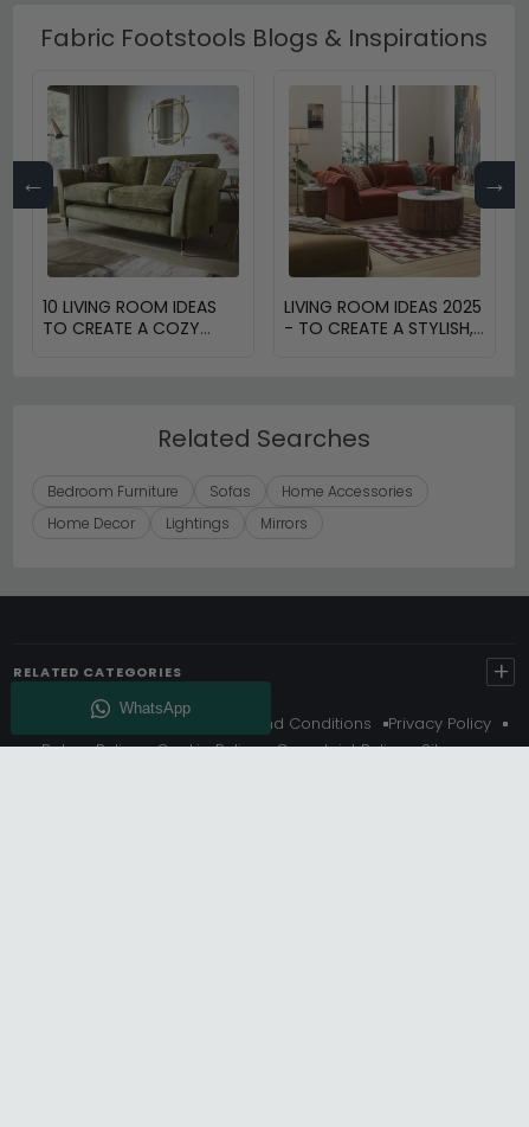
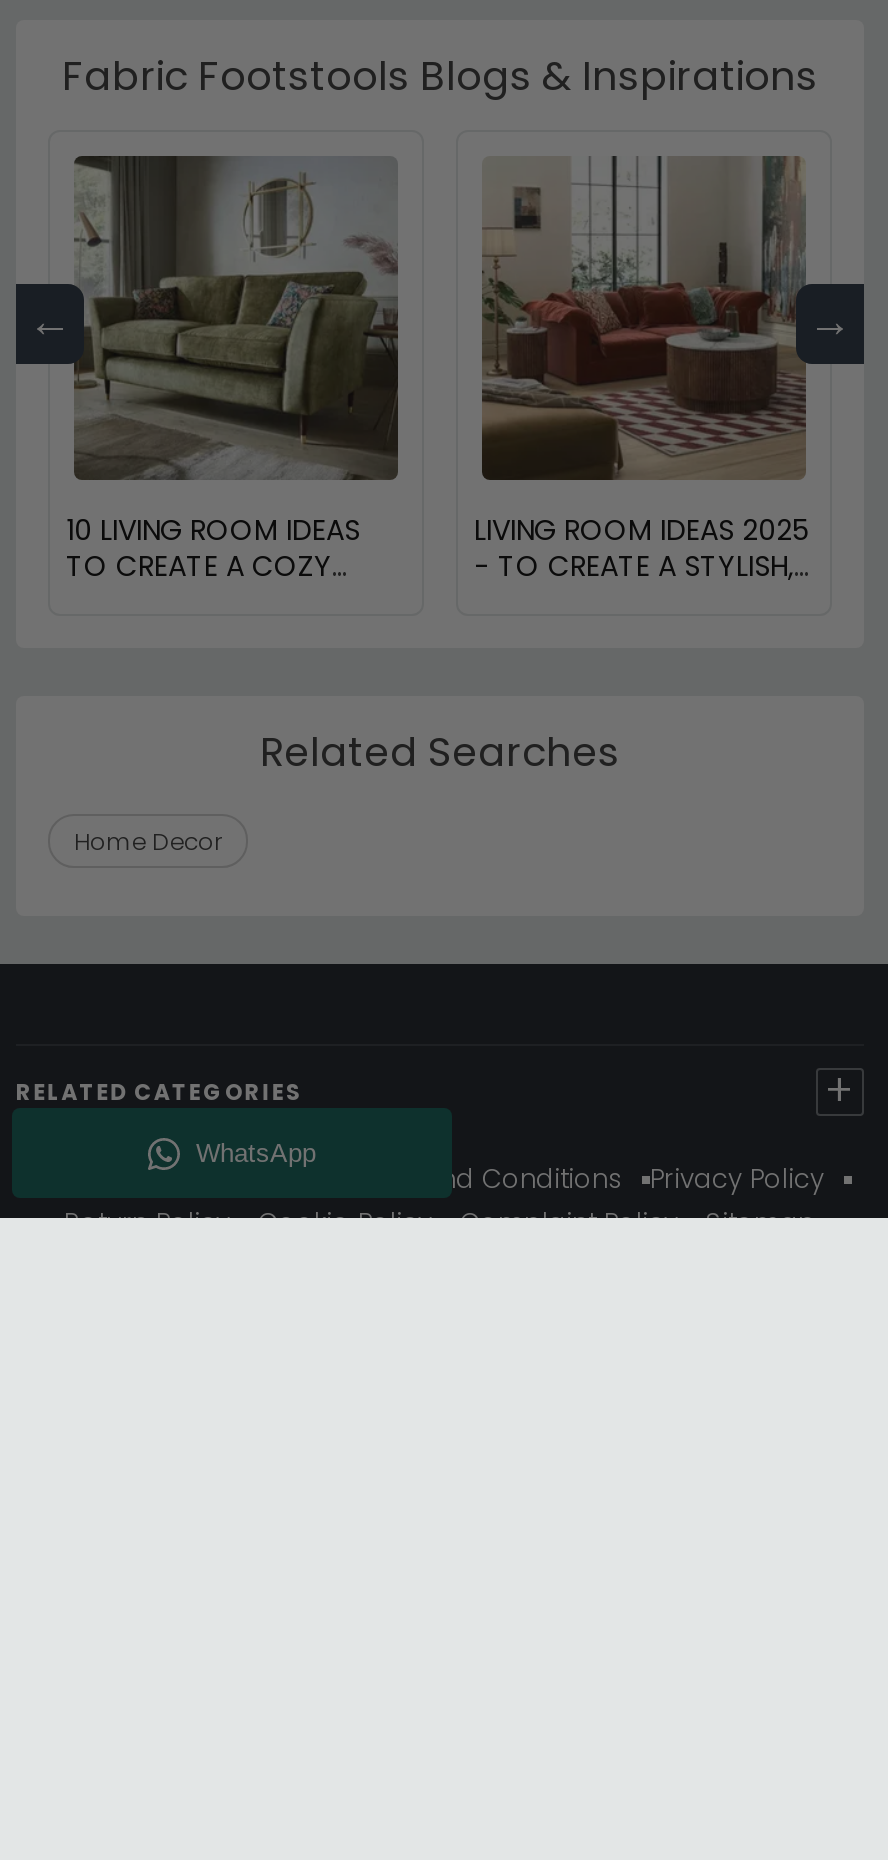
- Bedroom Furniture
- Sofas
- Home Accessories

- Lightings
- Mirrors
